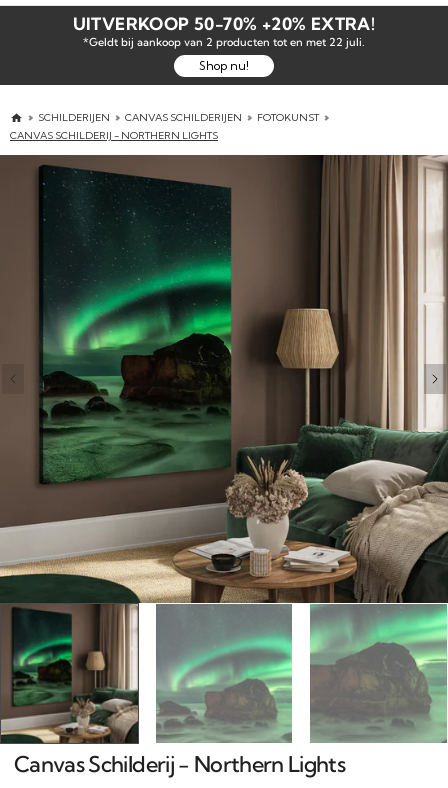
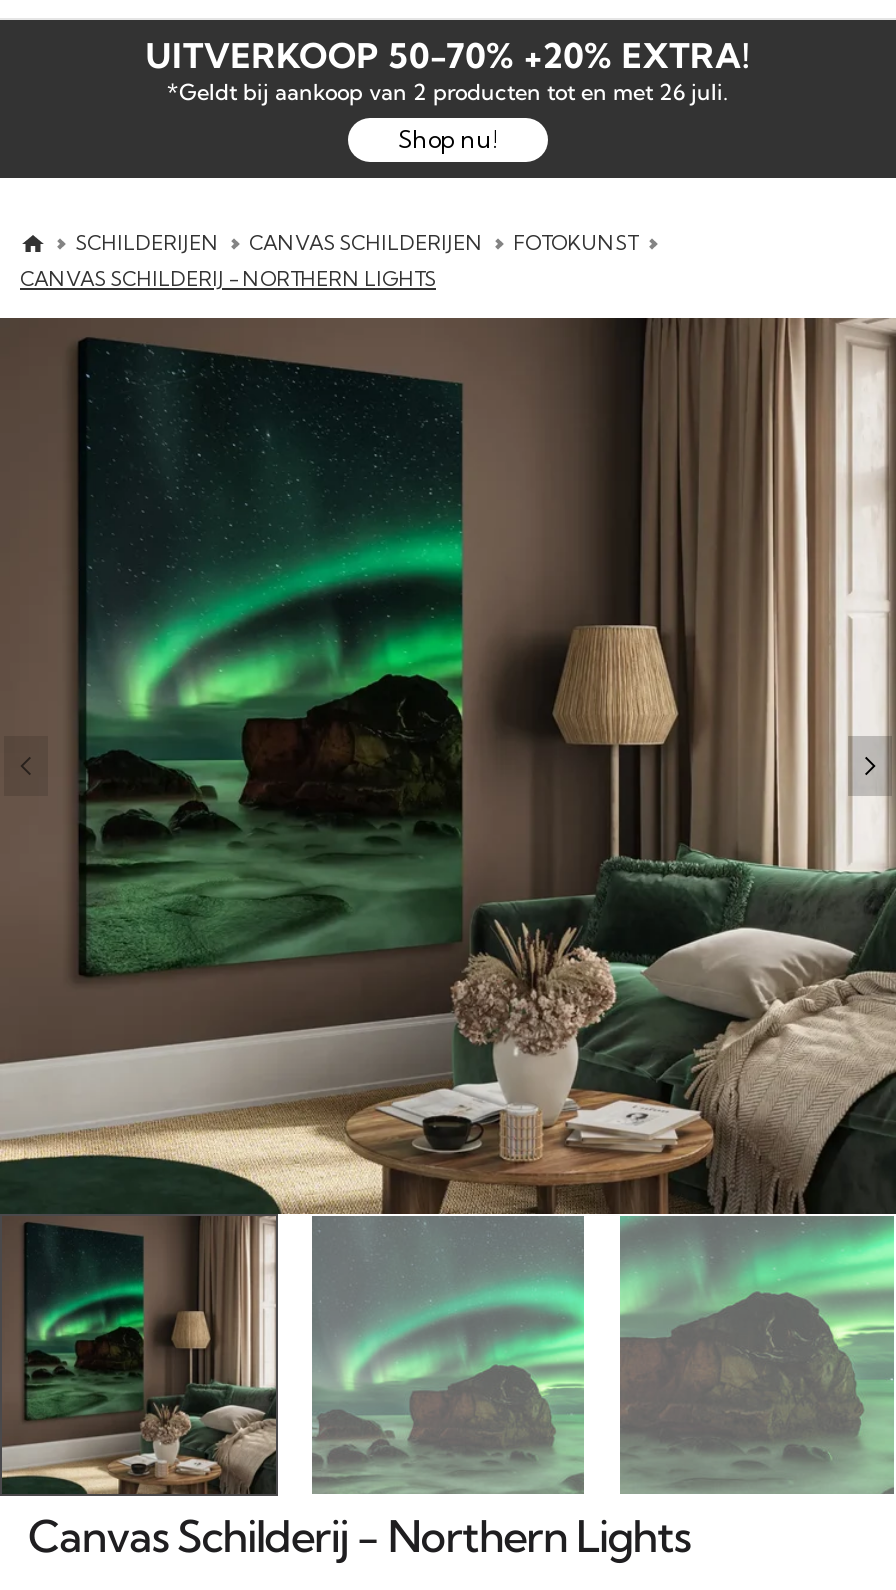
- *Geldt bij aankoop van 2 producten tot en met 22 juli.
+ *Geldt bij aankoop van 2 producten tot en met 26 juli.
